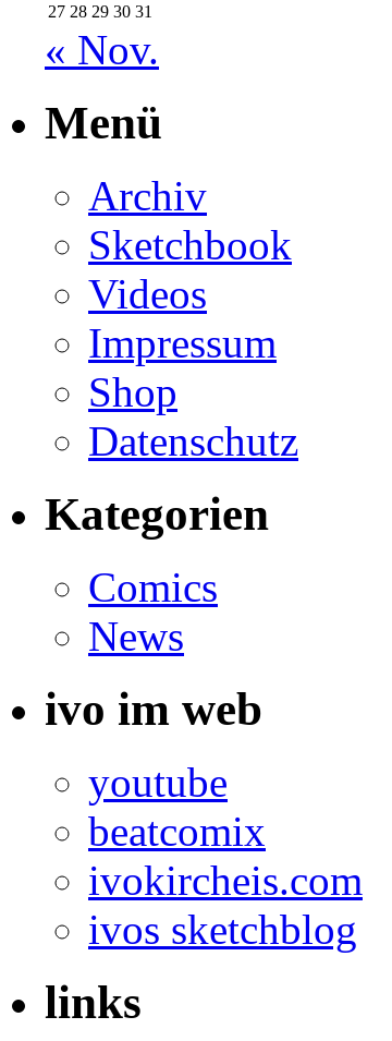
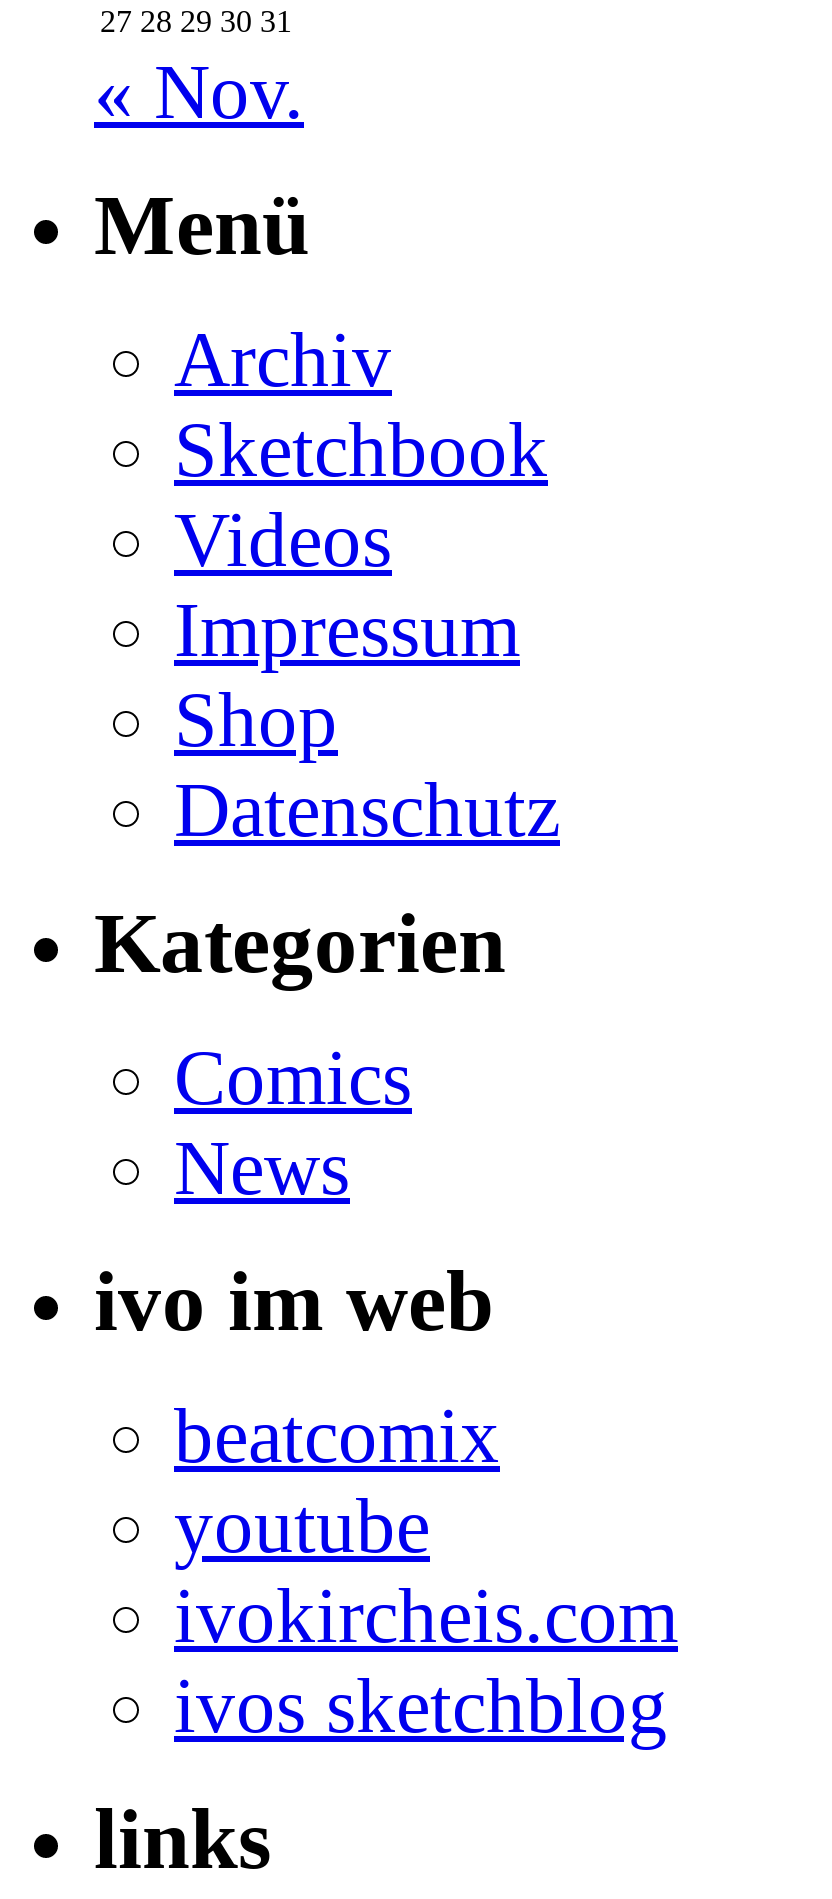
moved down: youtube

moved up: beatcomix
